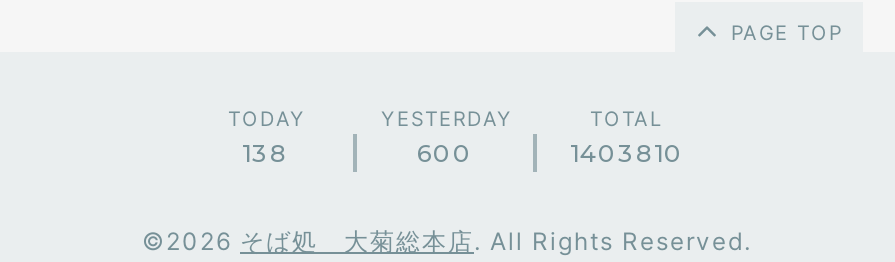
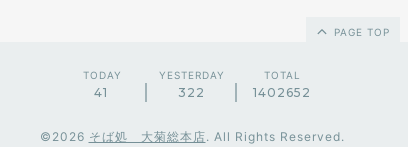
- 138
+ 41

- 600
+ 322

- 1403810
+ 1402652
